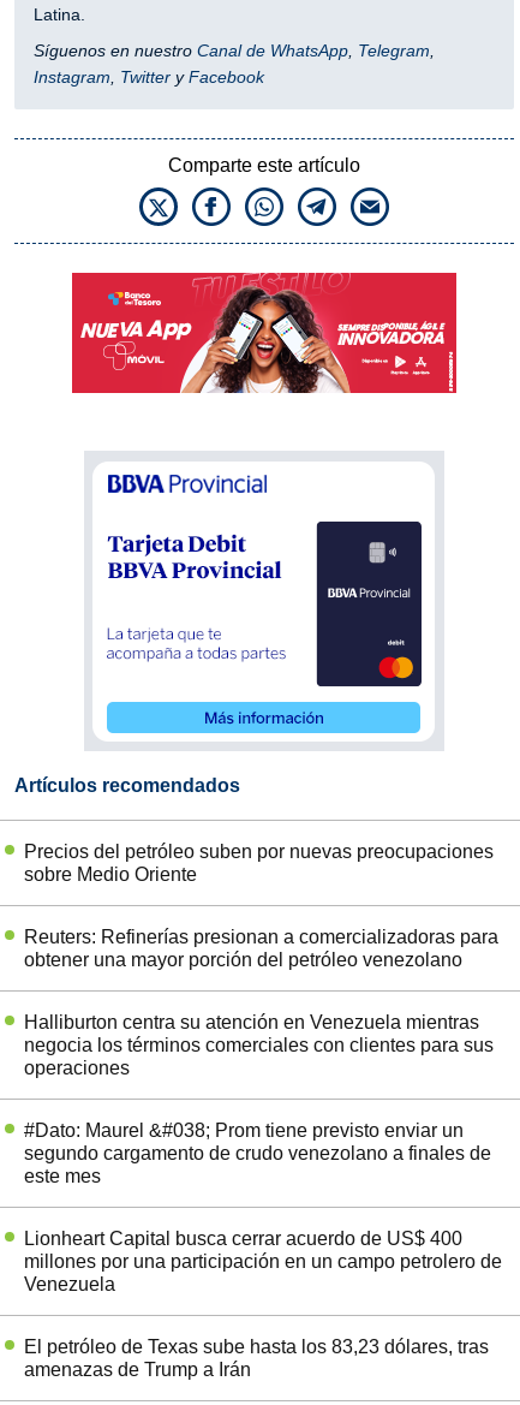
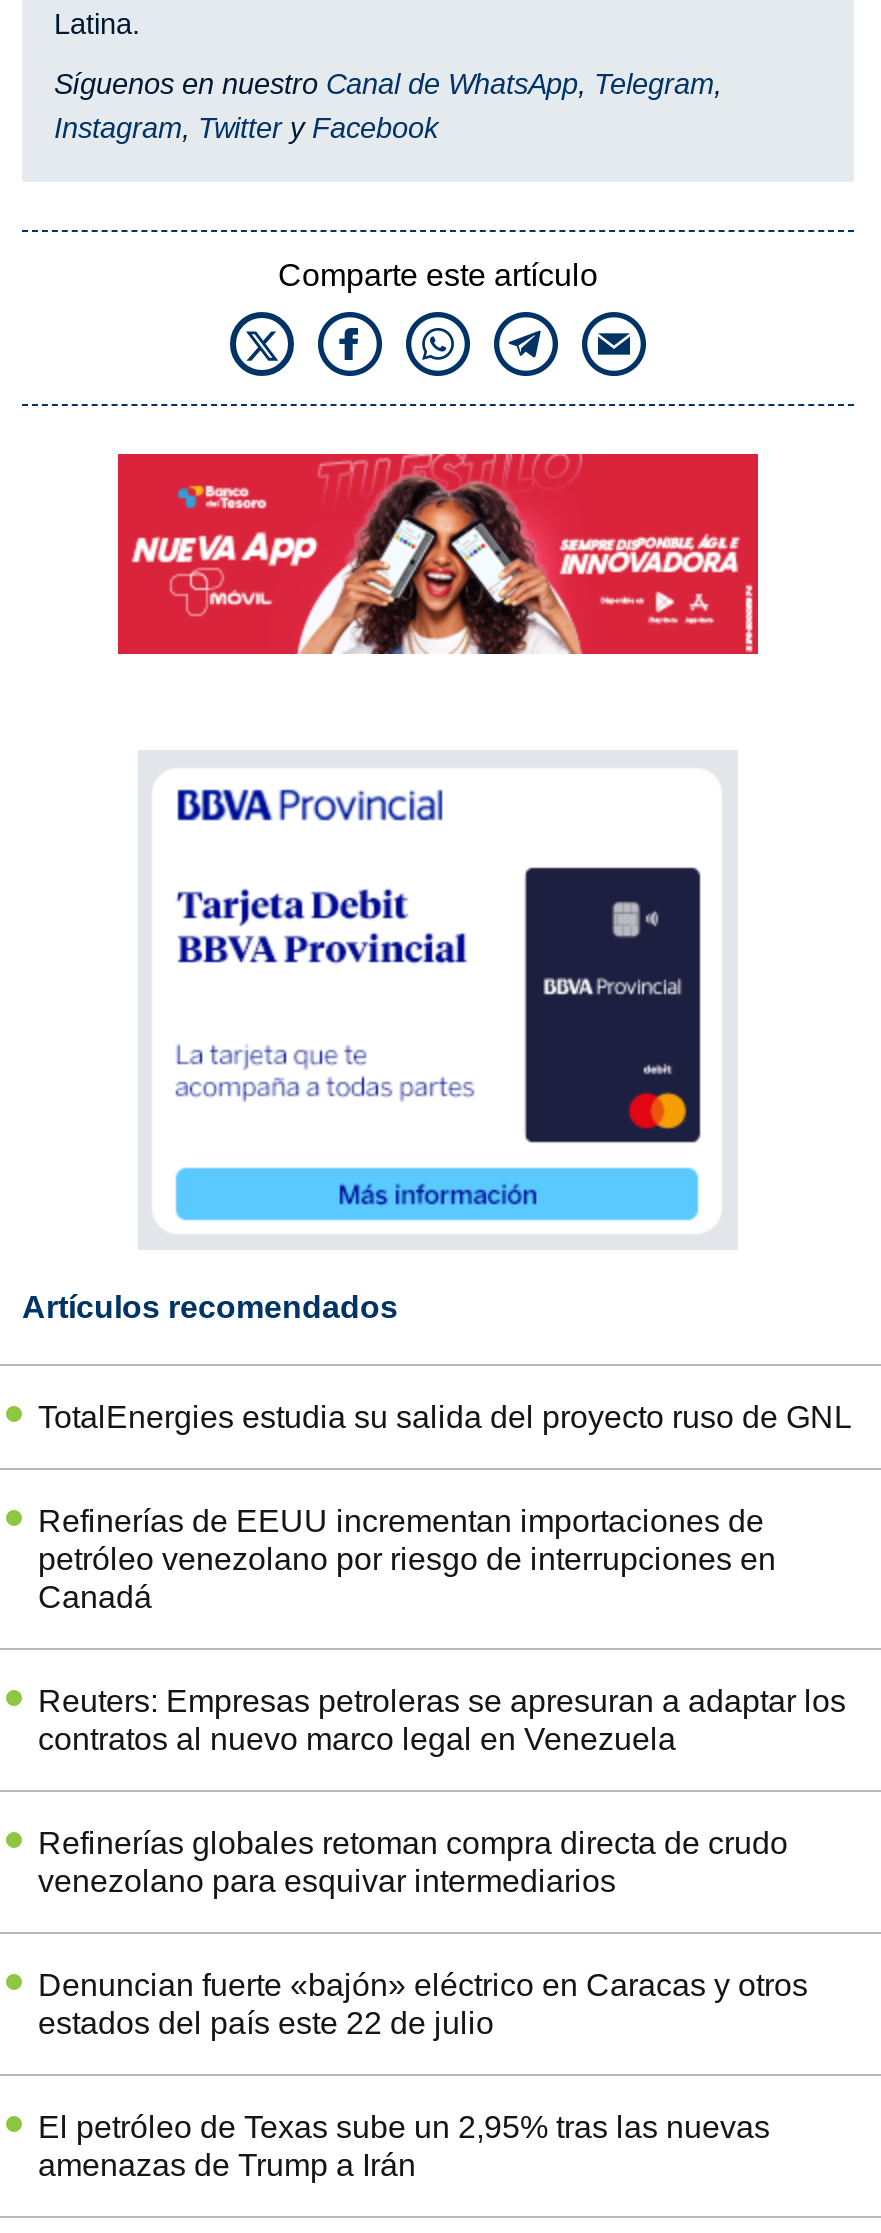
- Precios del petróleo suben por nuevas preocupaciones
- sobre Medio Oriente
+ TotalEnergies estudia su salida del proyecto ruso de GNL

- Reuters: Refinerías presionan a comercializadoras para
- obtener una mayor porción del petróleo venezolano
+ Refinerías de EEUU incrementan importaciones de
+ petróleo venezolano por riesgo de interrupciones en
+ Canadá

- Halliburton centra su atención en Venezuela mientras
- negocia los términos comerciales con clientes para sus
- operaciones
+ Reuters: Empresas petroleras se apresuran a adaptar los
+ contratos al nuevo marco legal en Venezuela

- #Dato: Maurel &#038; Prom tiene previsto enviar un
- segundo cargamento de crudo venezolano a finales de
- este mes
+ Refinerías globales retoman compra directa de crudo
+ venezolano para esquivar intermediarios

- Lionheart Capital busca cerrar acuerdo de US$ 400
- millones por una participación en un campo petrolero de
- Venezuela
+ Denuncian fuerte «bajón» eléctrico en Caracas y otros
+ estados del país este 22 de julio

- El petróleo de Texas sube hasta los 83,23 dólares, tras
+ El petróleo de Texas sube un 2,95% tras las nuevas
